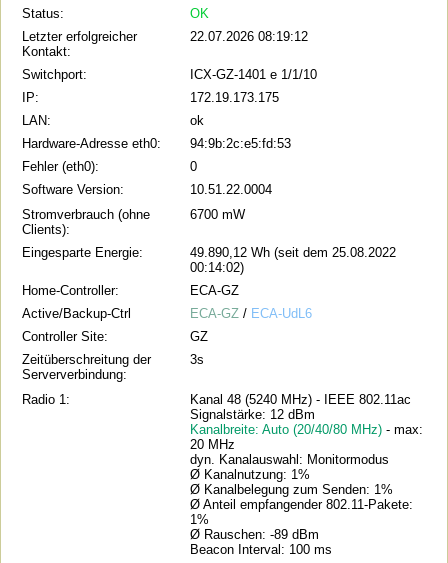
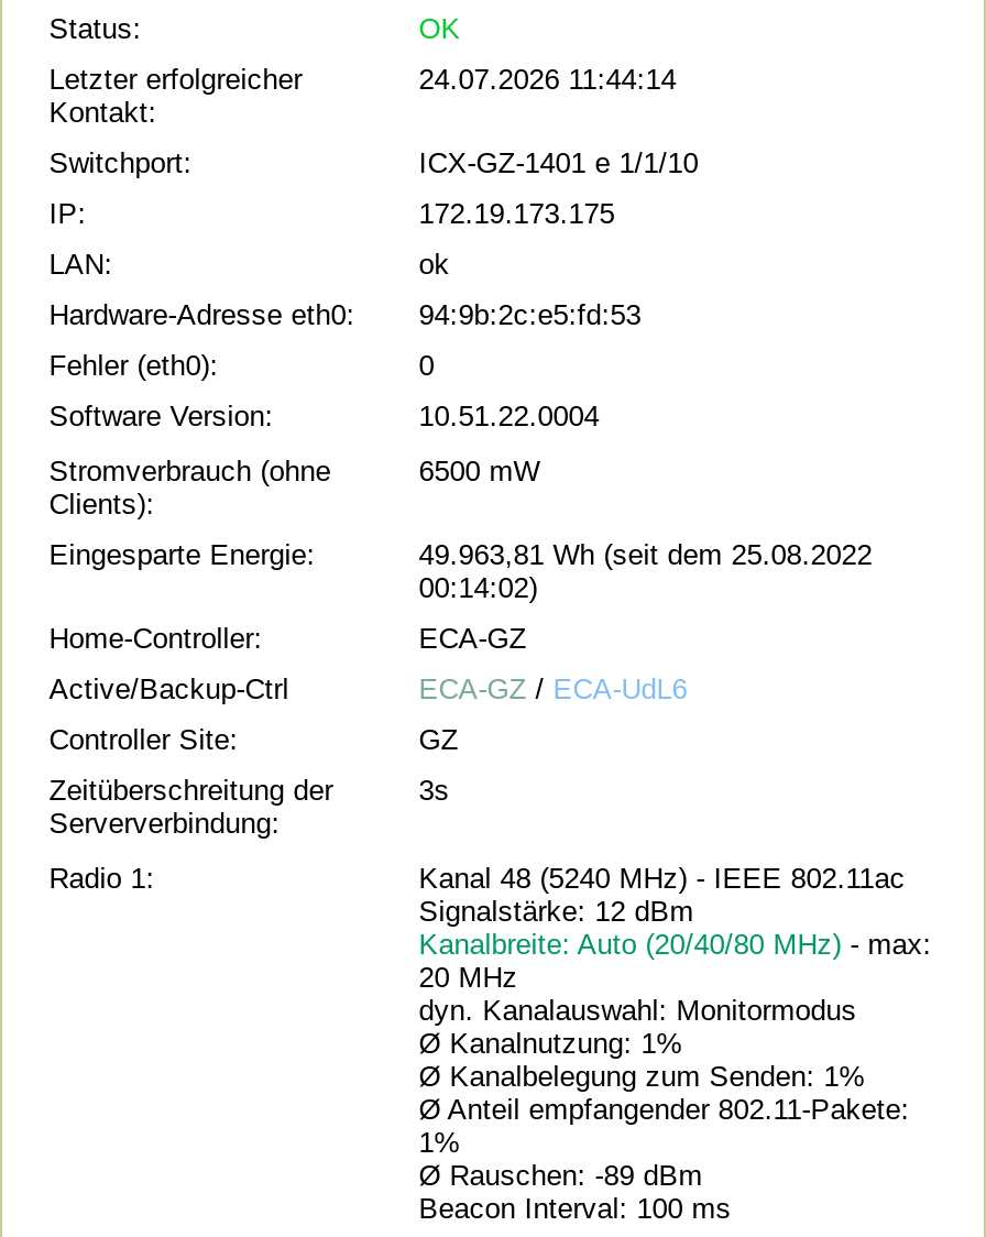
- 22.07.2026 08:19:12
+ 24.07.2026 11:44:14

- 6700 mW
+ 6500 mW

- 49.890,12 Wh (seit dem 25.08.2022
+ 49.963,81 Wh (seit dem 25.08.2022
